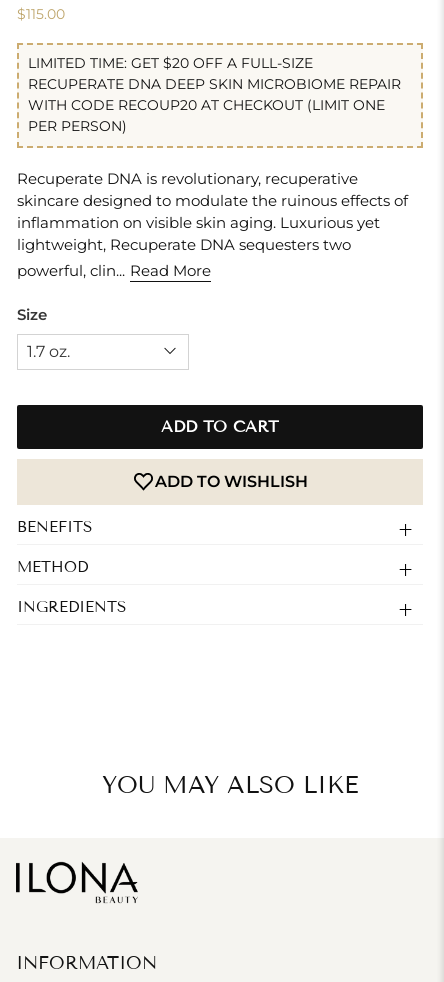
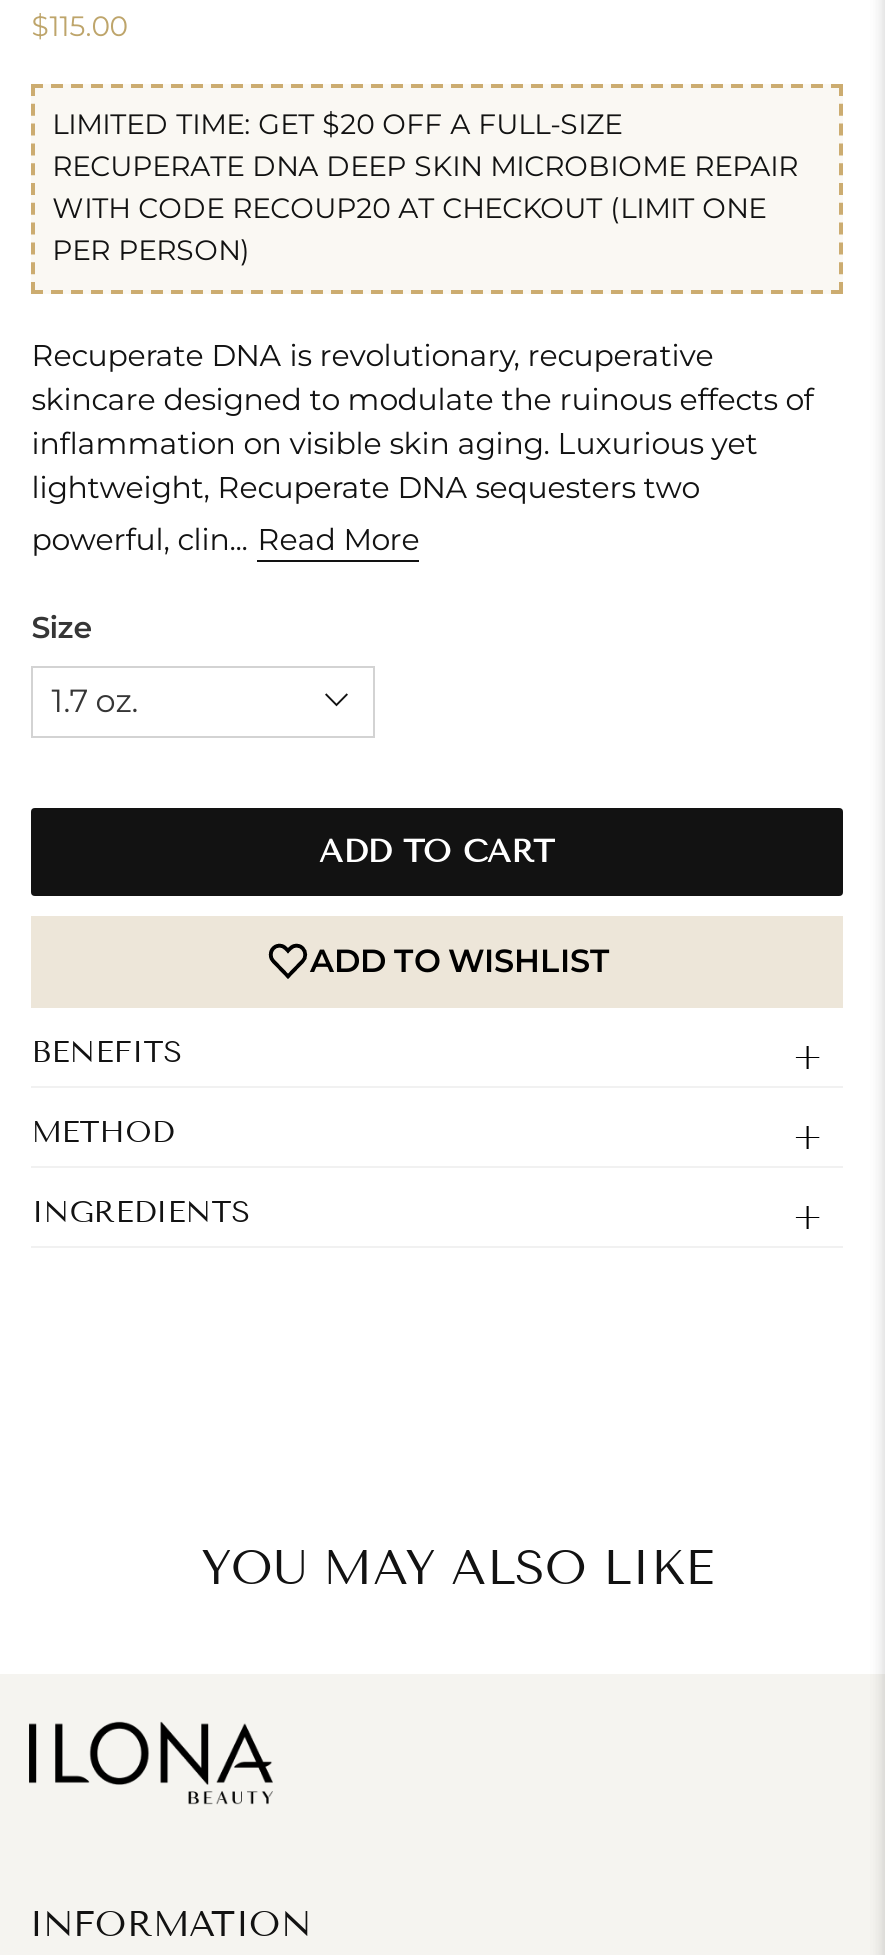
- ADD TO WISHLISH
+ ADD TO WISHLIST
